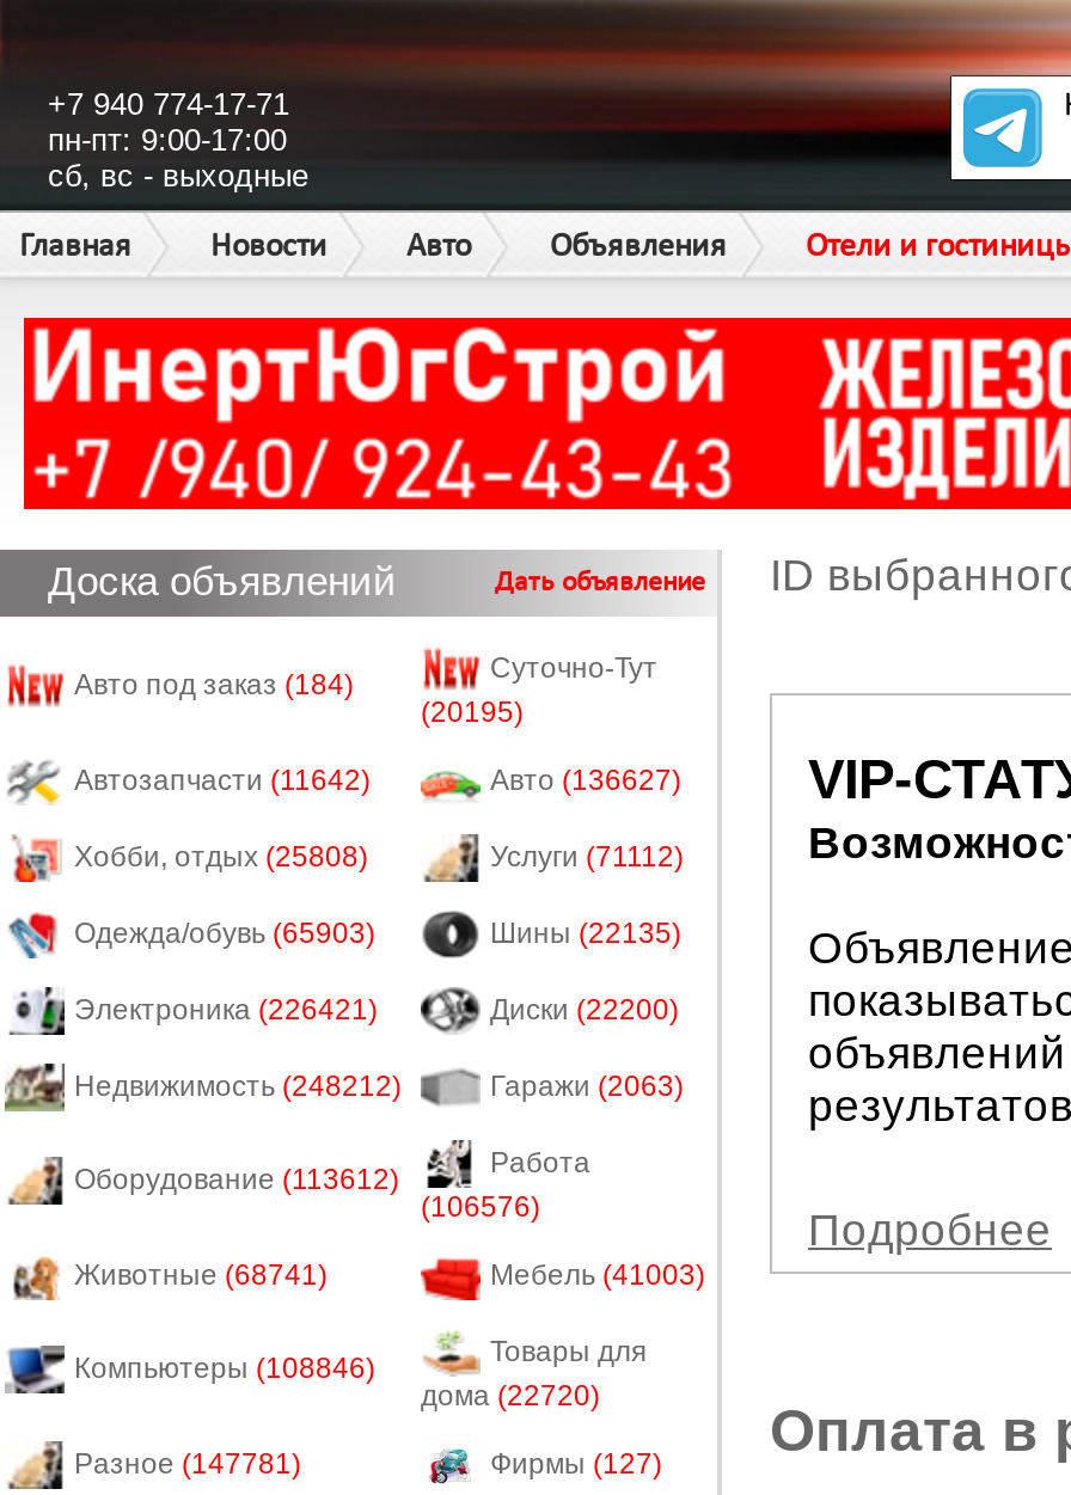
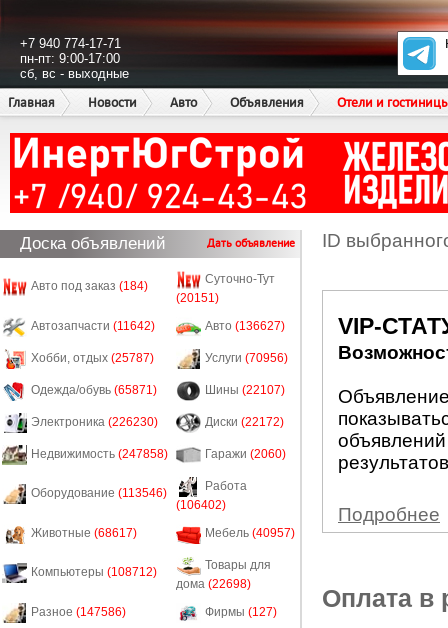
- (20195)
+ (20151)

- Хобби, отдых (25808)
+ Хобби, отдых (25787)

- Услуги (71112)
+ Услуги (70956)

- Одежда/обувь (65903)
+ Одежда/обувь (65871)

- Шины (22135)
+ Шины (22107)

- Электроника (226421)
+ Электроника (226230)

- Диски (22200)
+ Диски (22172)

- Недвижимость (248212)
+ Недвижимость (247858)

- Гаражи (2063)
+ Гаражи (2060)

- Оборудование (113612)
+ Оборудование (113546)

- (106576)
+ (106402)

- Животные (68741)
+ Животные (68617)

- Мебель (41003)
+ Мебель (40957)

- Компьютеры (108846)
+ Компьютеры (108712)

- дома (22720)
+ дома (22698)

- Разное (147781)
+ Разное (147586)
